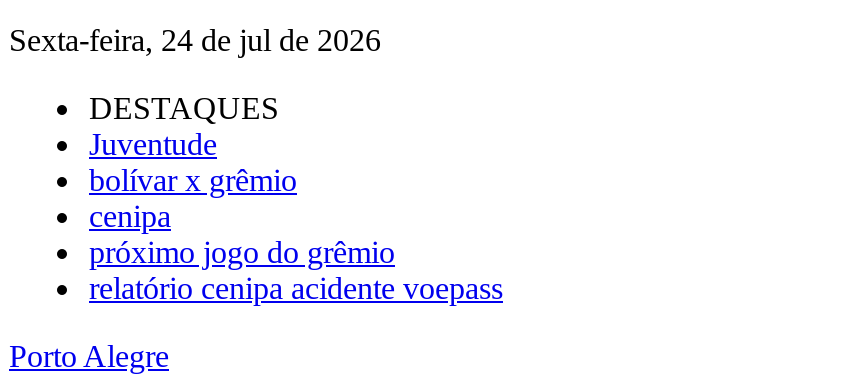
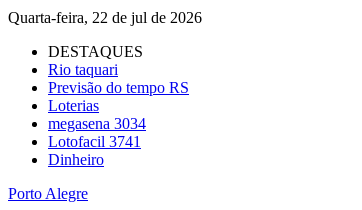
- Sexta-feira, 24 de jul de 2026
+ Quarta-feira, 22 de jul de 2026

- Juventude
- bolívar x grêmio
- cenipa
- próximo jogo do grêmio
- relatório cenipa acidente voepass
+ Rio taquari
+ Previsão do tempo RS
+ Loterias
+ megasena 3034
+ Lotofacil 3741
+ Dinheiro
